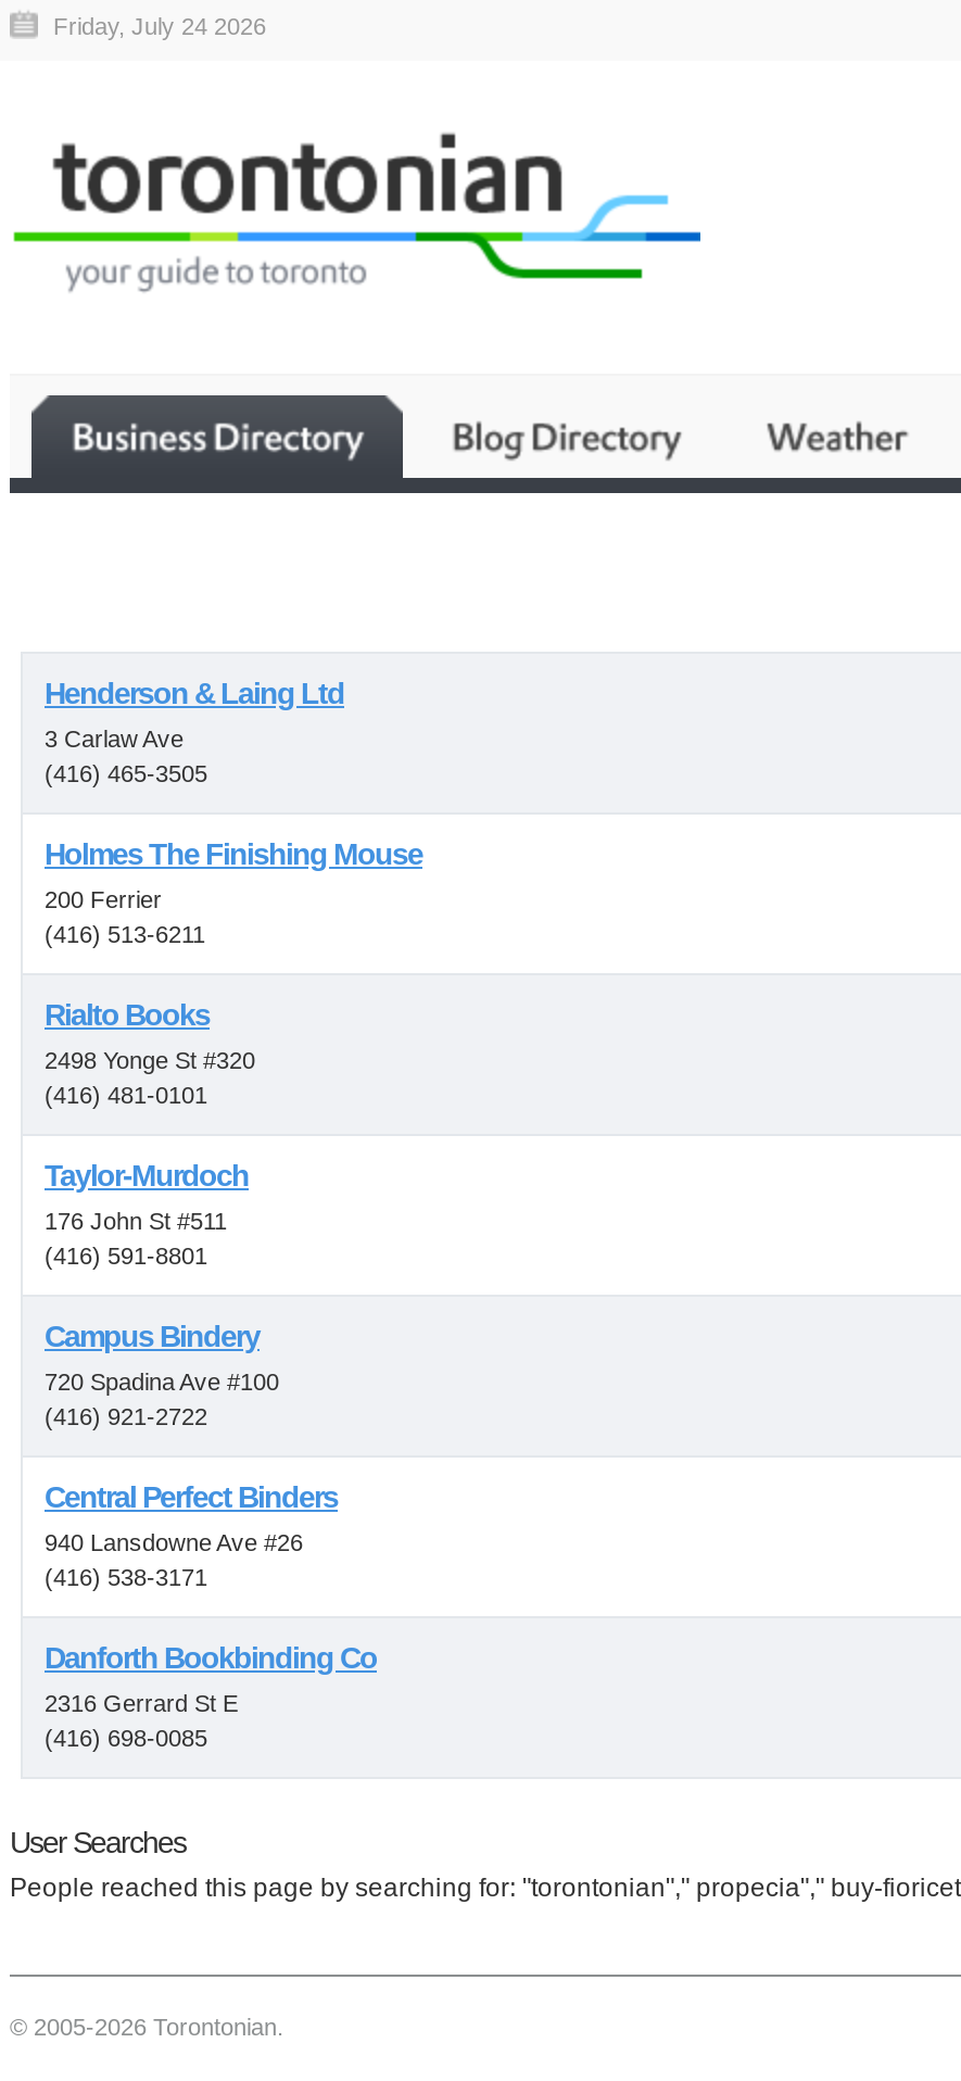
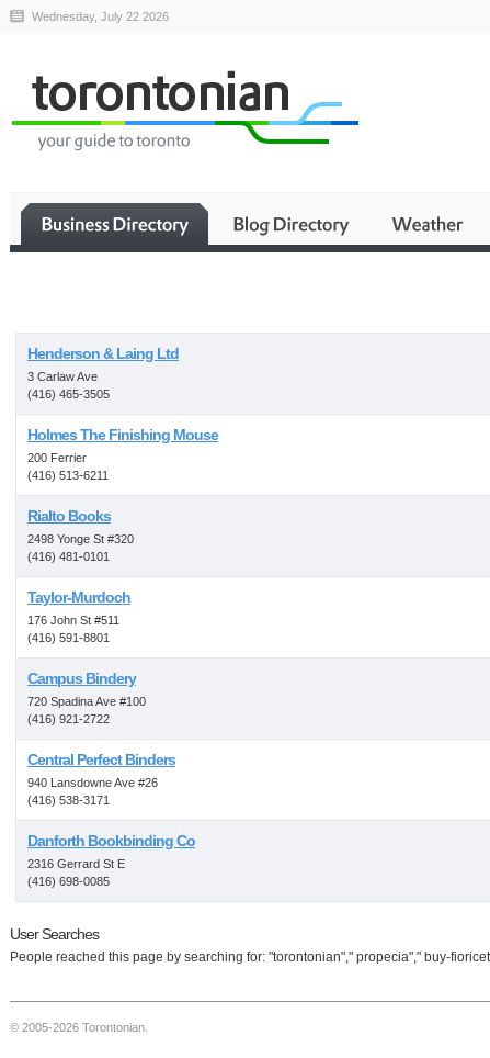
- Friday, July 24 2026
+ Wednesday, July 22 2026
